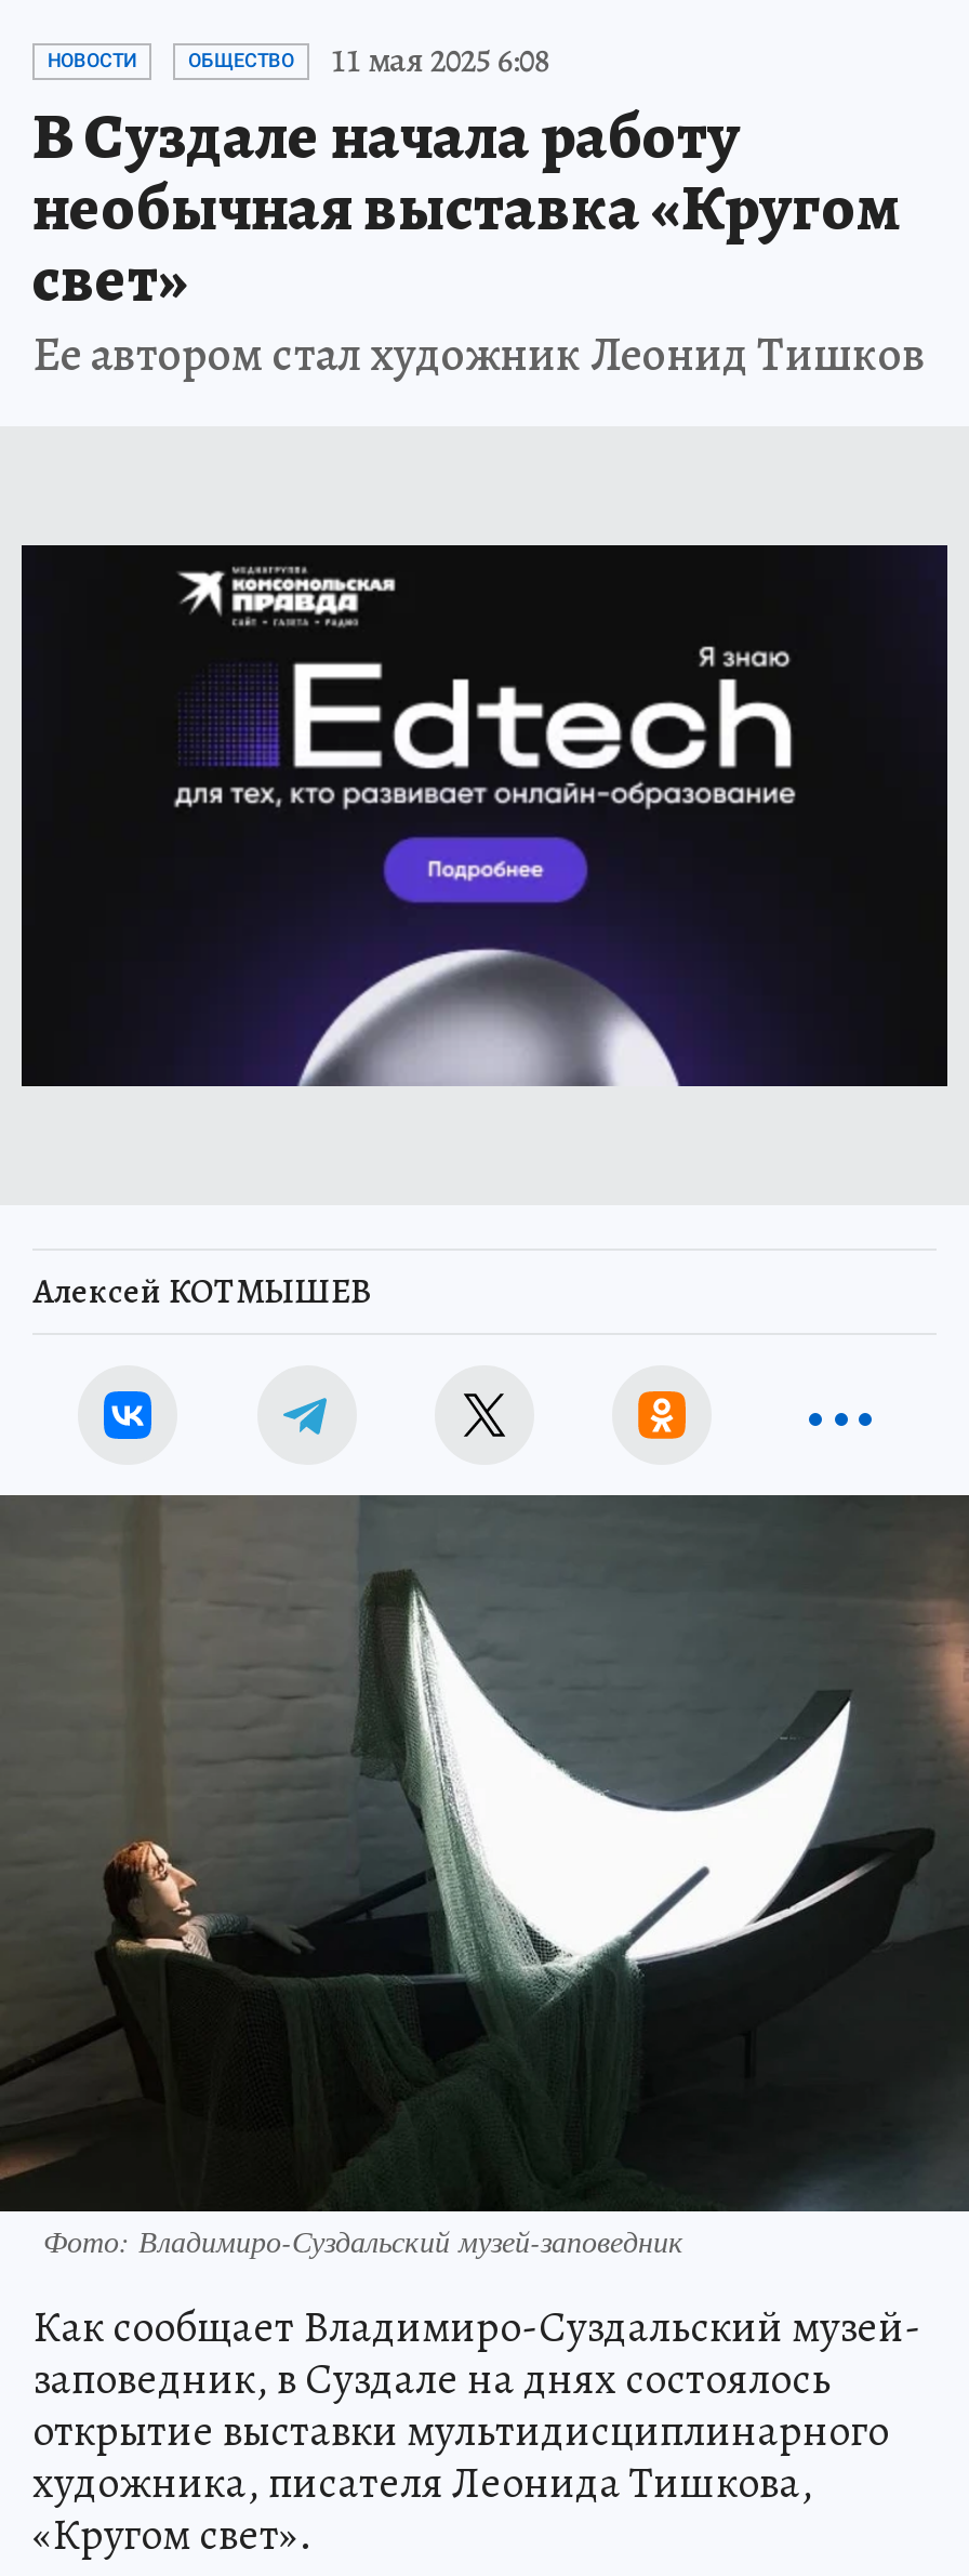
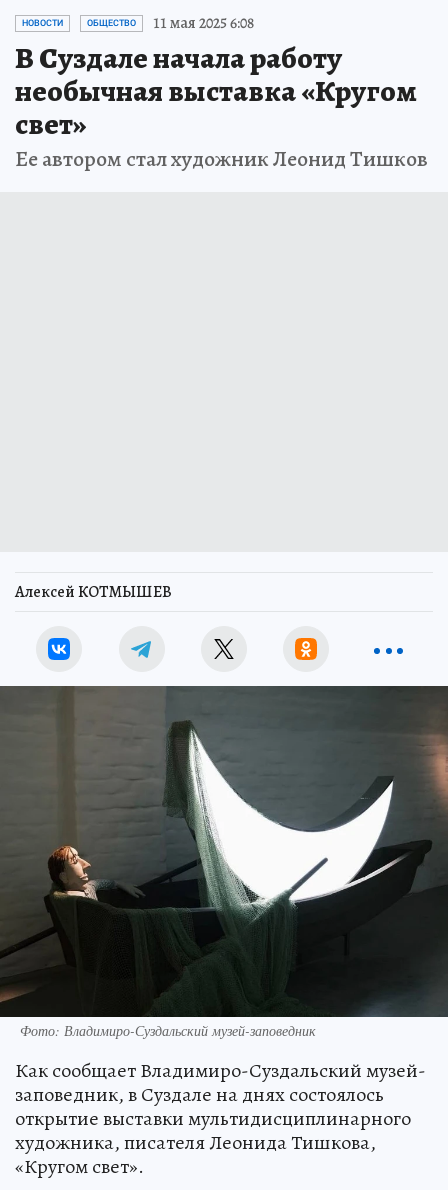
- [image]
